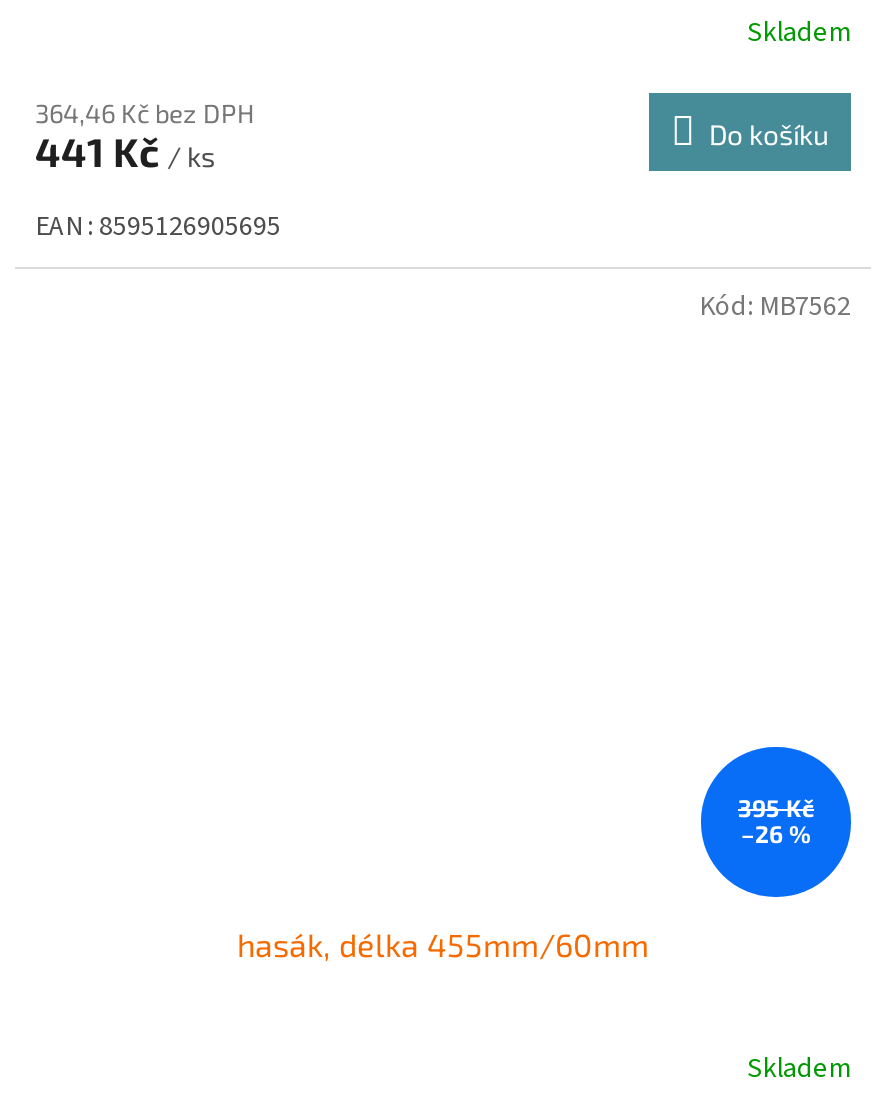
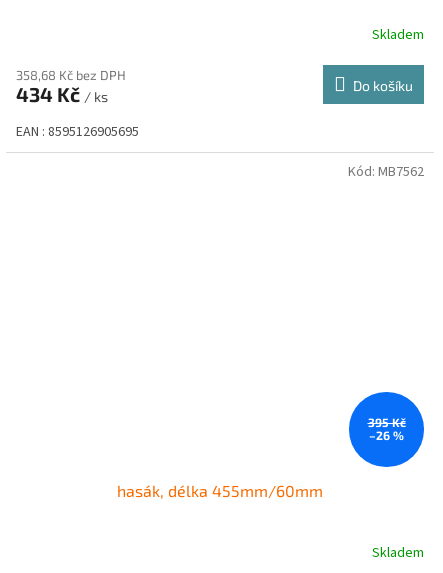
- 364,46 Kč bez DPH
+ 358,68 Kč bez DPH

- 441 Kč / ks
+ 434 Kč / ks
